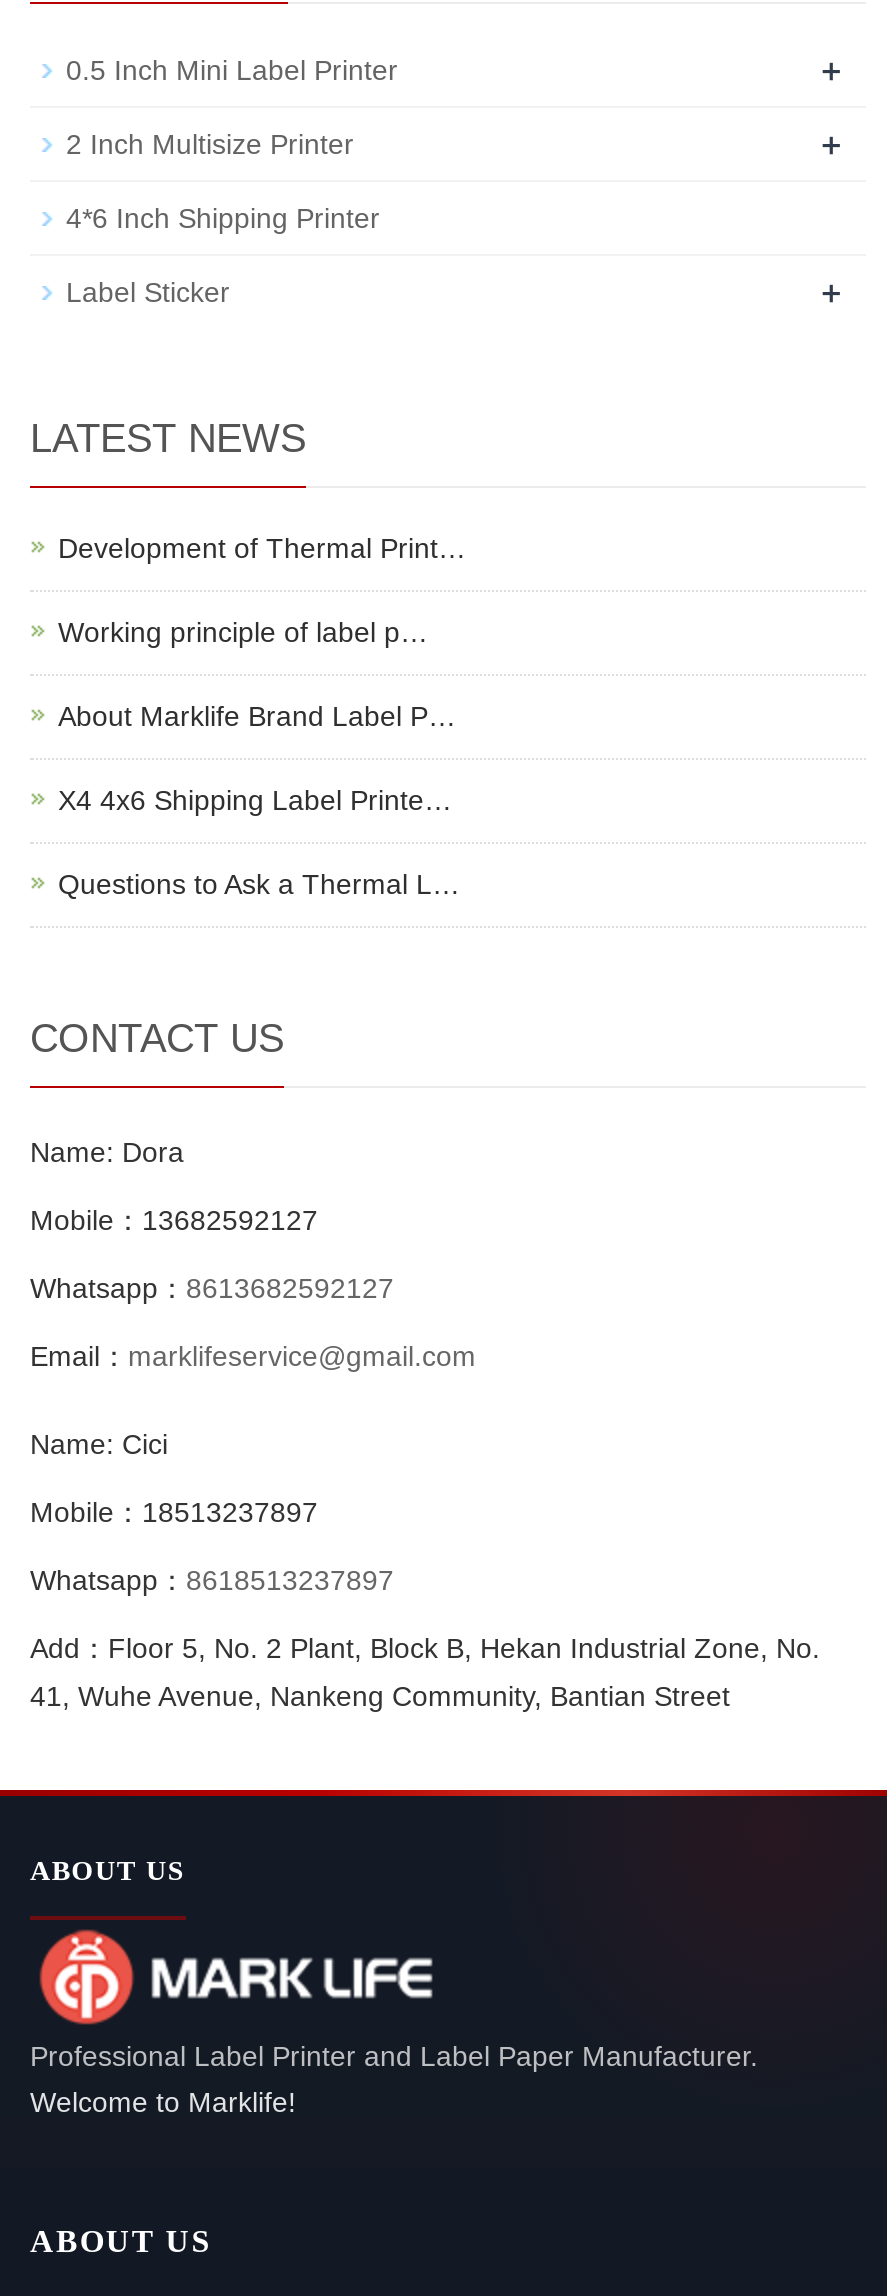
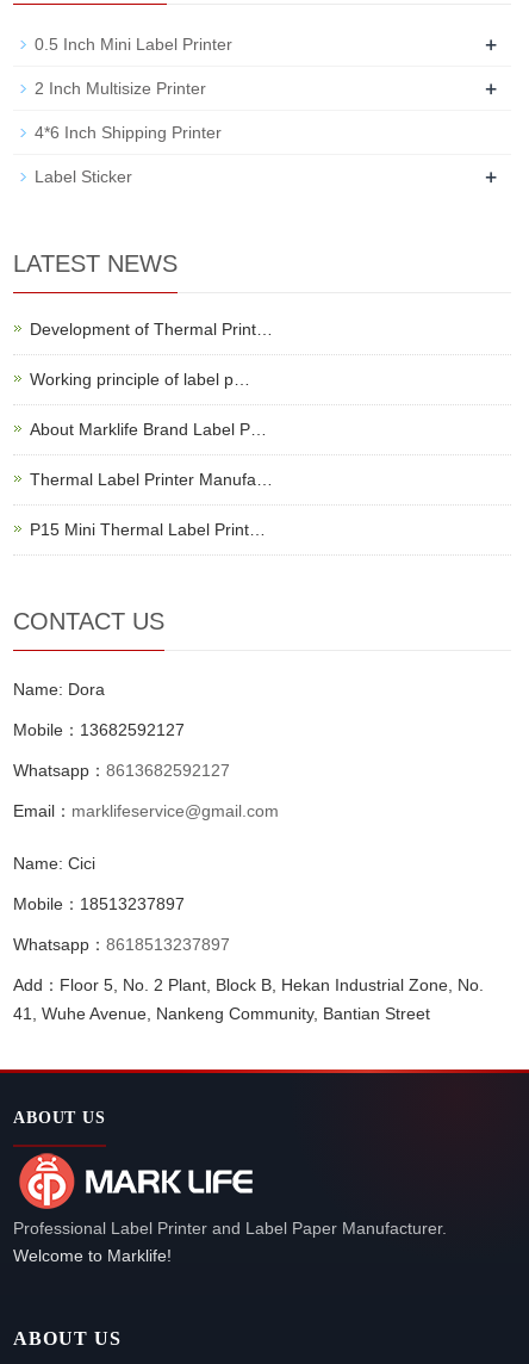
- X4 4x6 Shipping Label Printe…
+ Thermal Label Printer Manufa…

- Questions to Ask a Thermal L…
+ P15 Mini Thermal Label Print…
